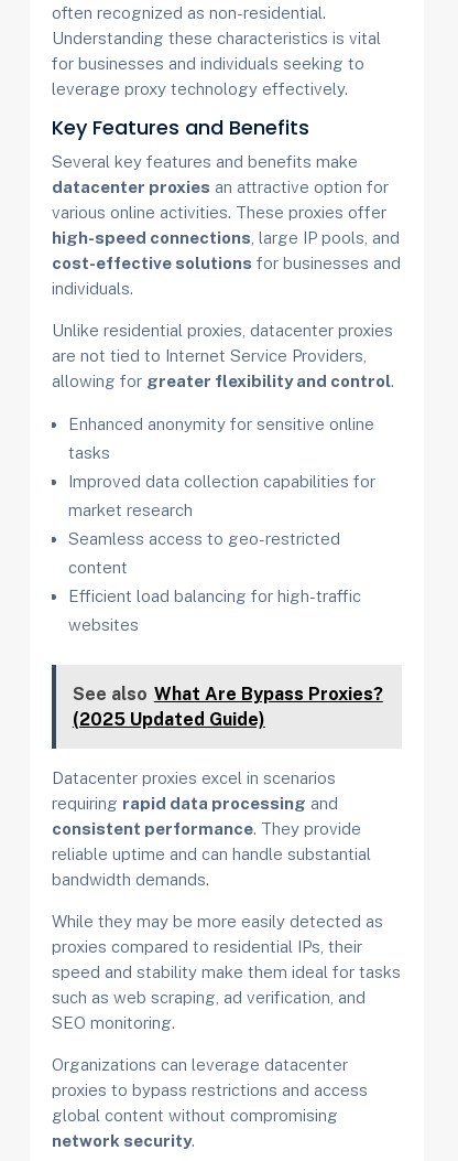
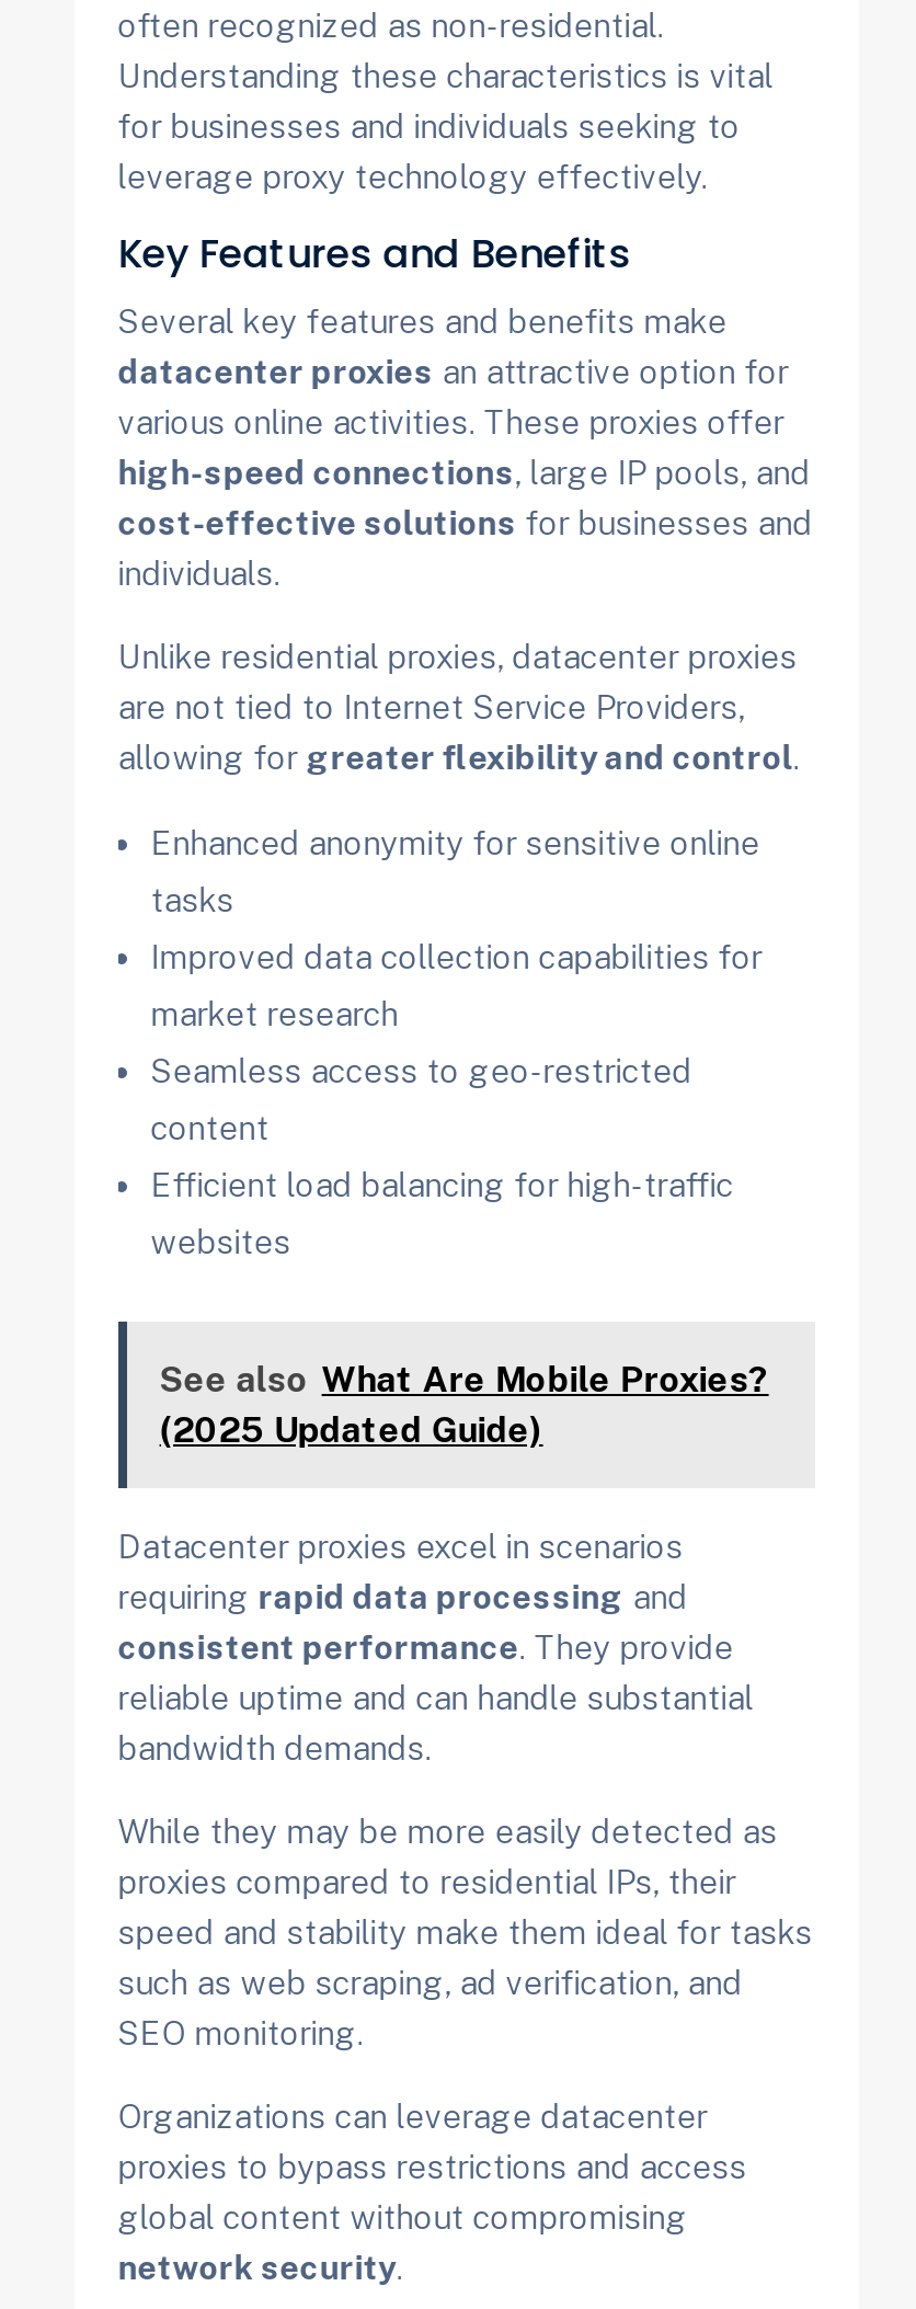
- See also What Are Bypass Proxies?
+ See also What Are Mobile Proxies?
